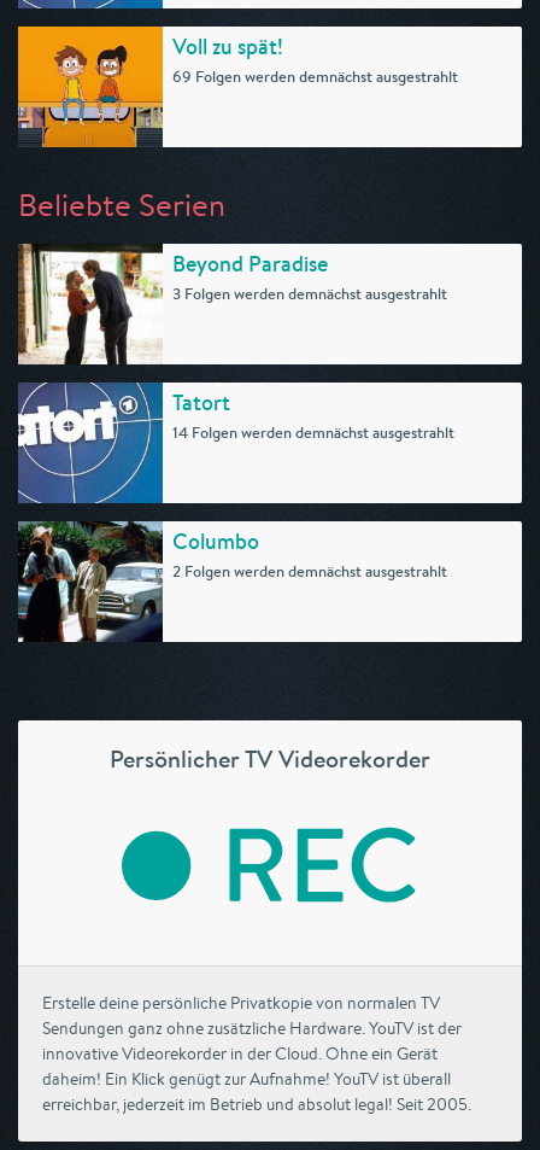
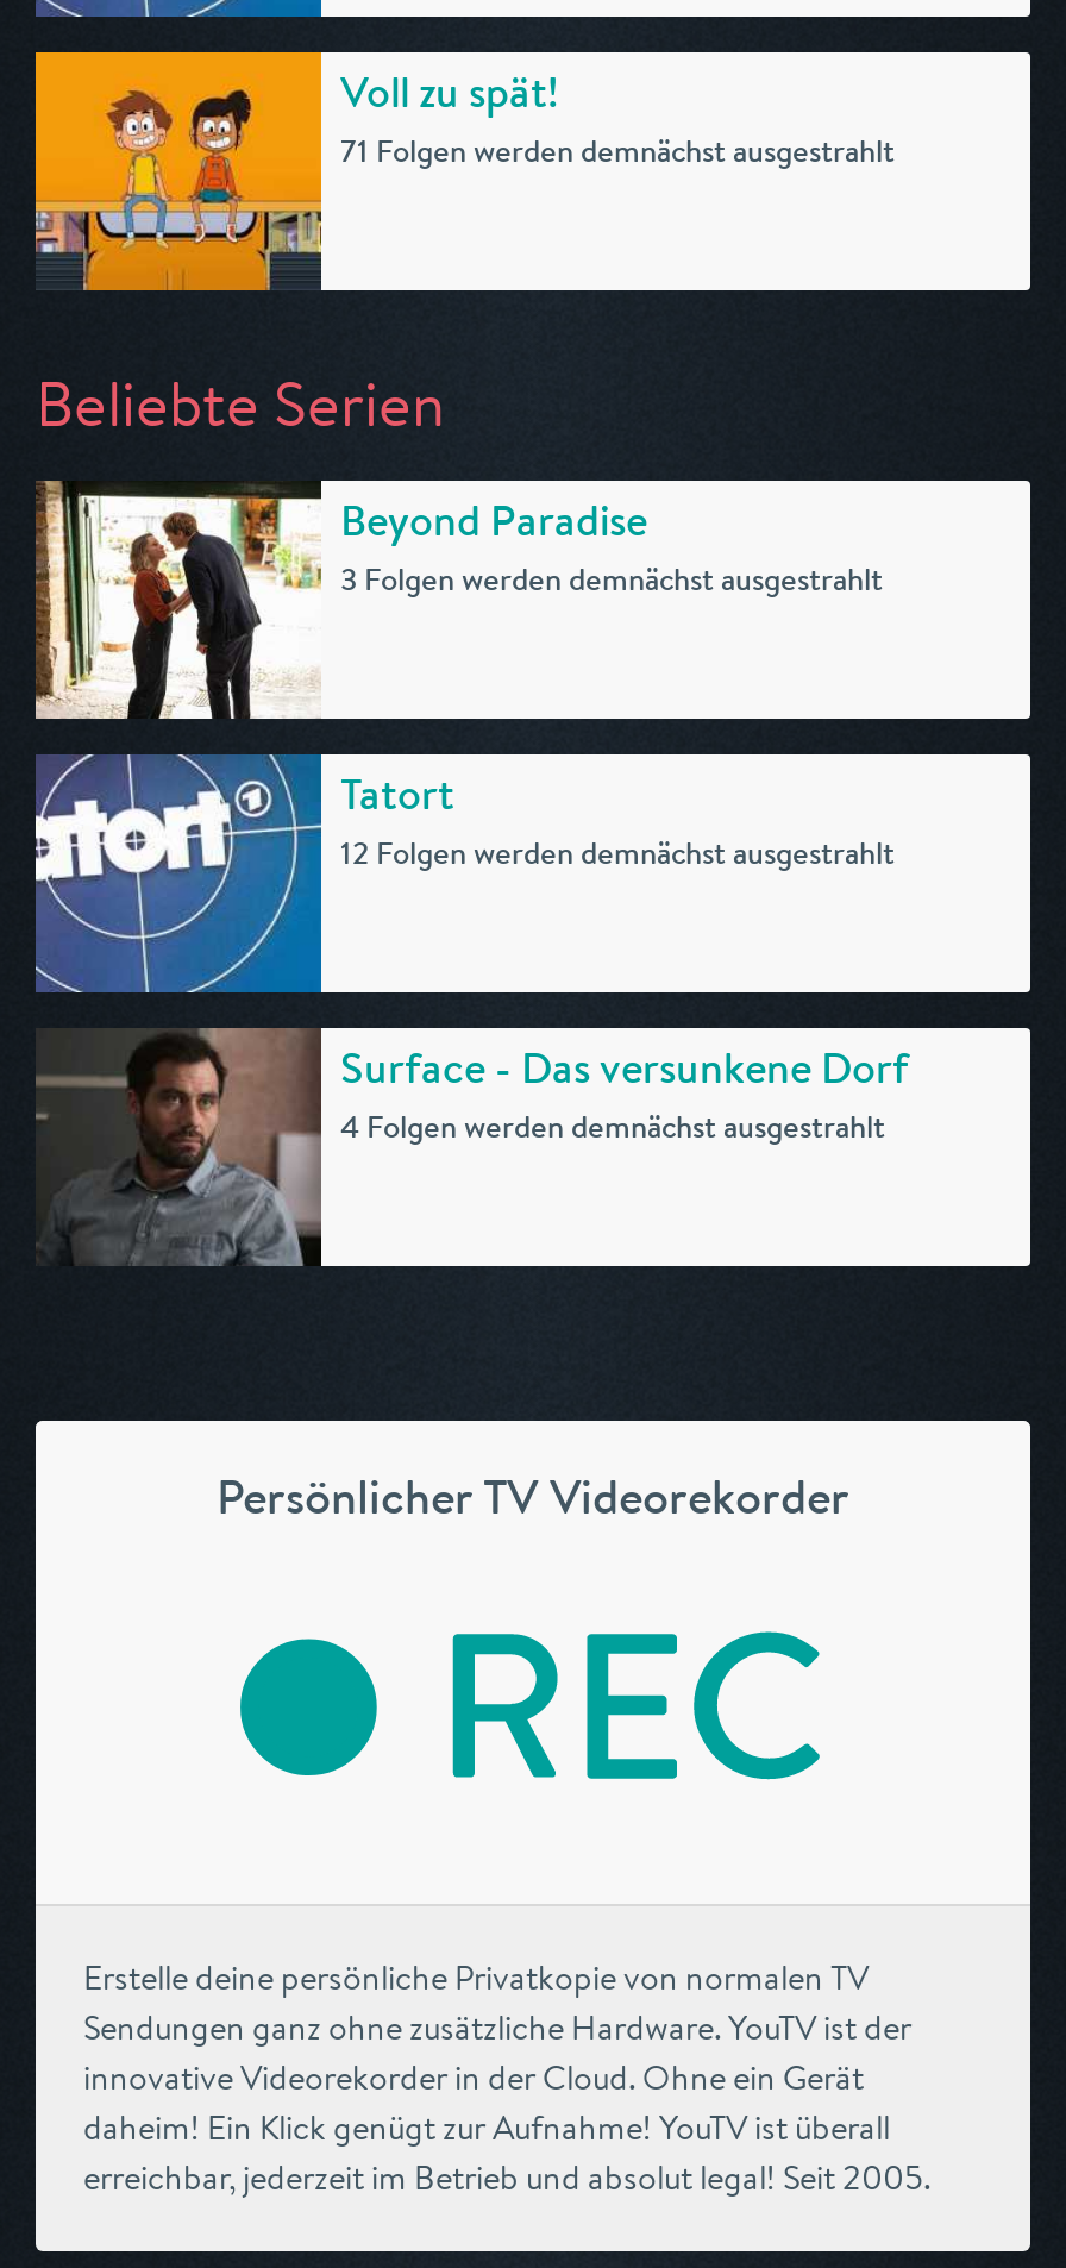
- 69 Folgen werden demnächst ausgestrahlt
+ 71 Folgen werden demnächst ausgestrahlt

- 14 Folgen werden demnächst ausgestrahlt
+ 12 Folgen werden demnächst ausgestrahlt

- [image]
- Columbo
- 2 Folgen werden demnächst ausgestrahlt
+ [image]
+ Surface - Das versunkene Dorf
+ 4 Folgen werden demnächst ausgestrahlt
